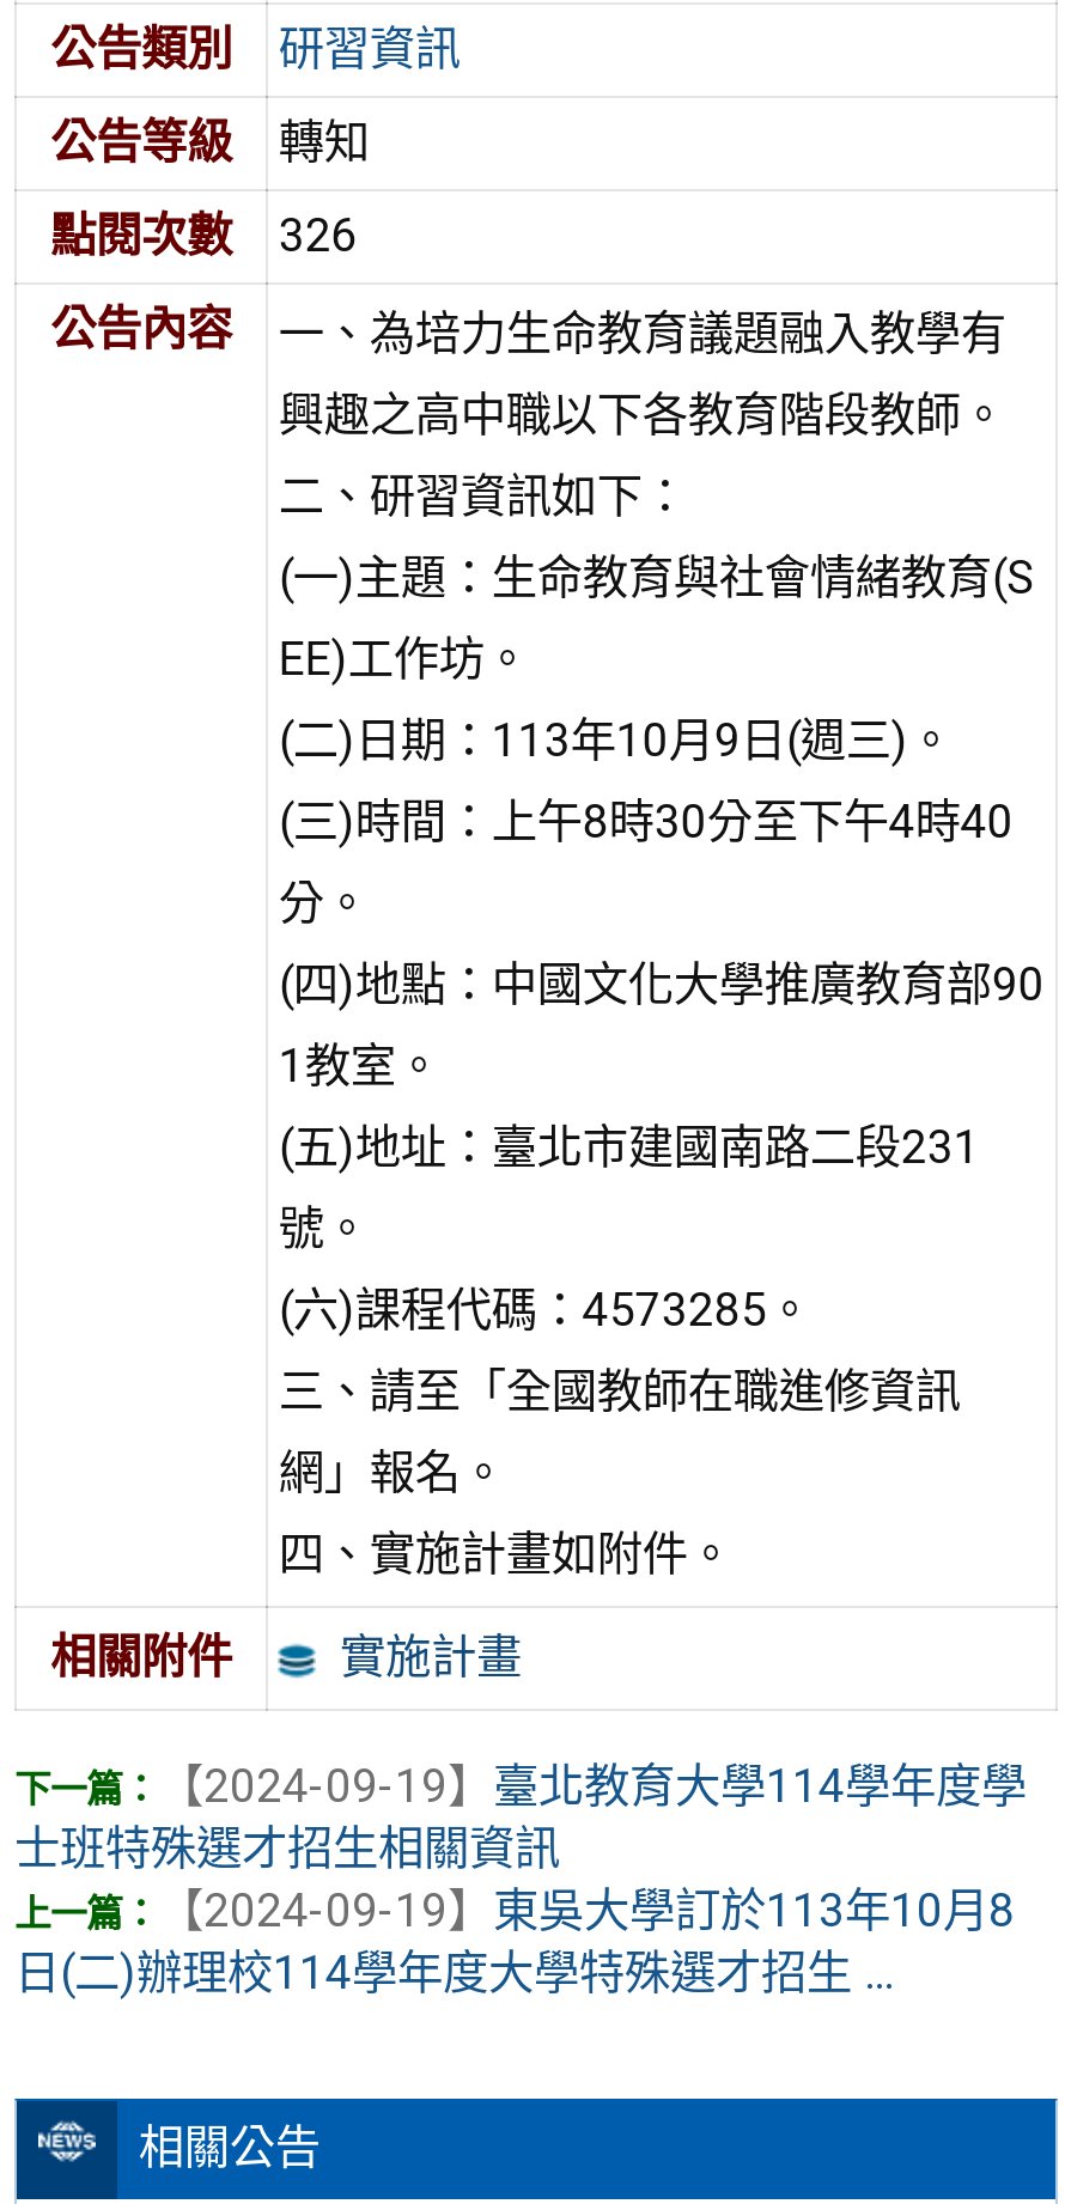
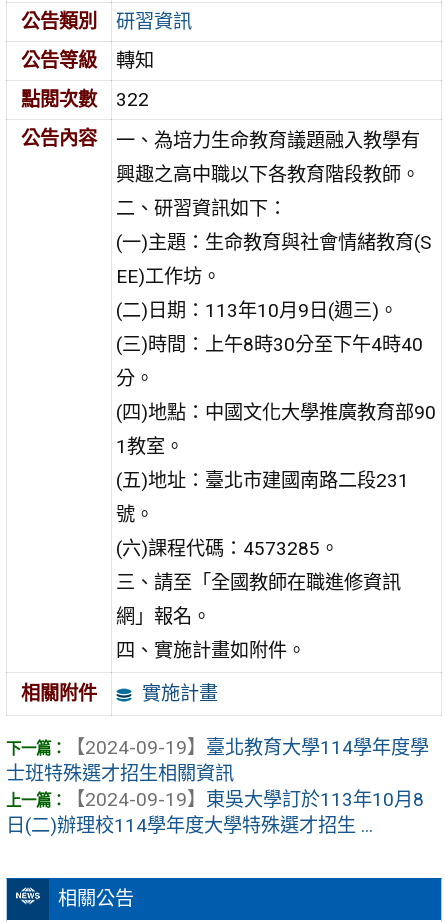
- 點閱次數 326
+ 點閱次數 322
